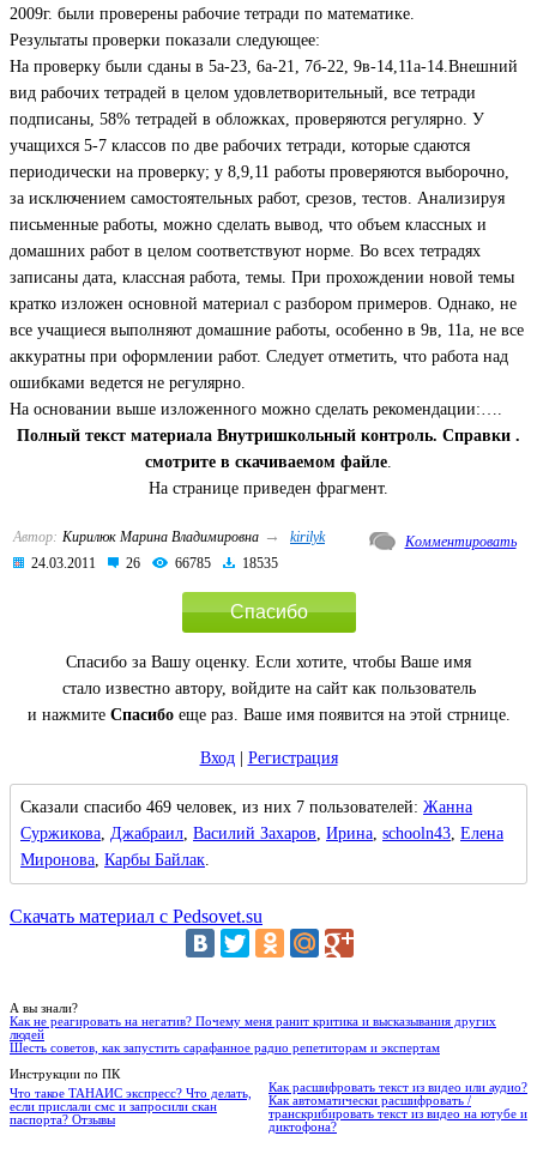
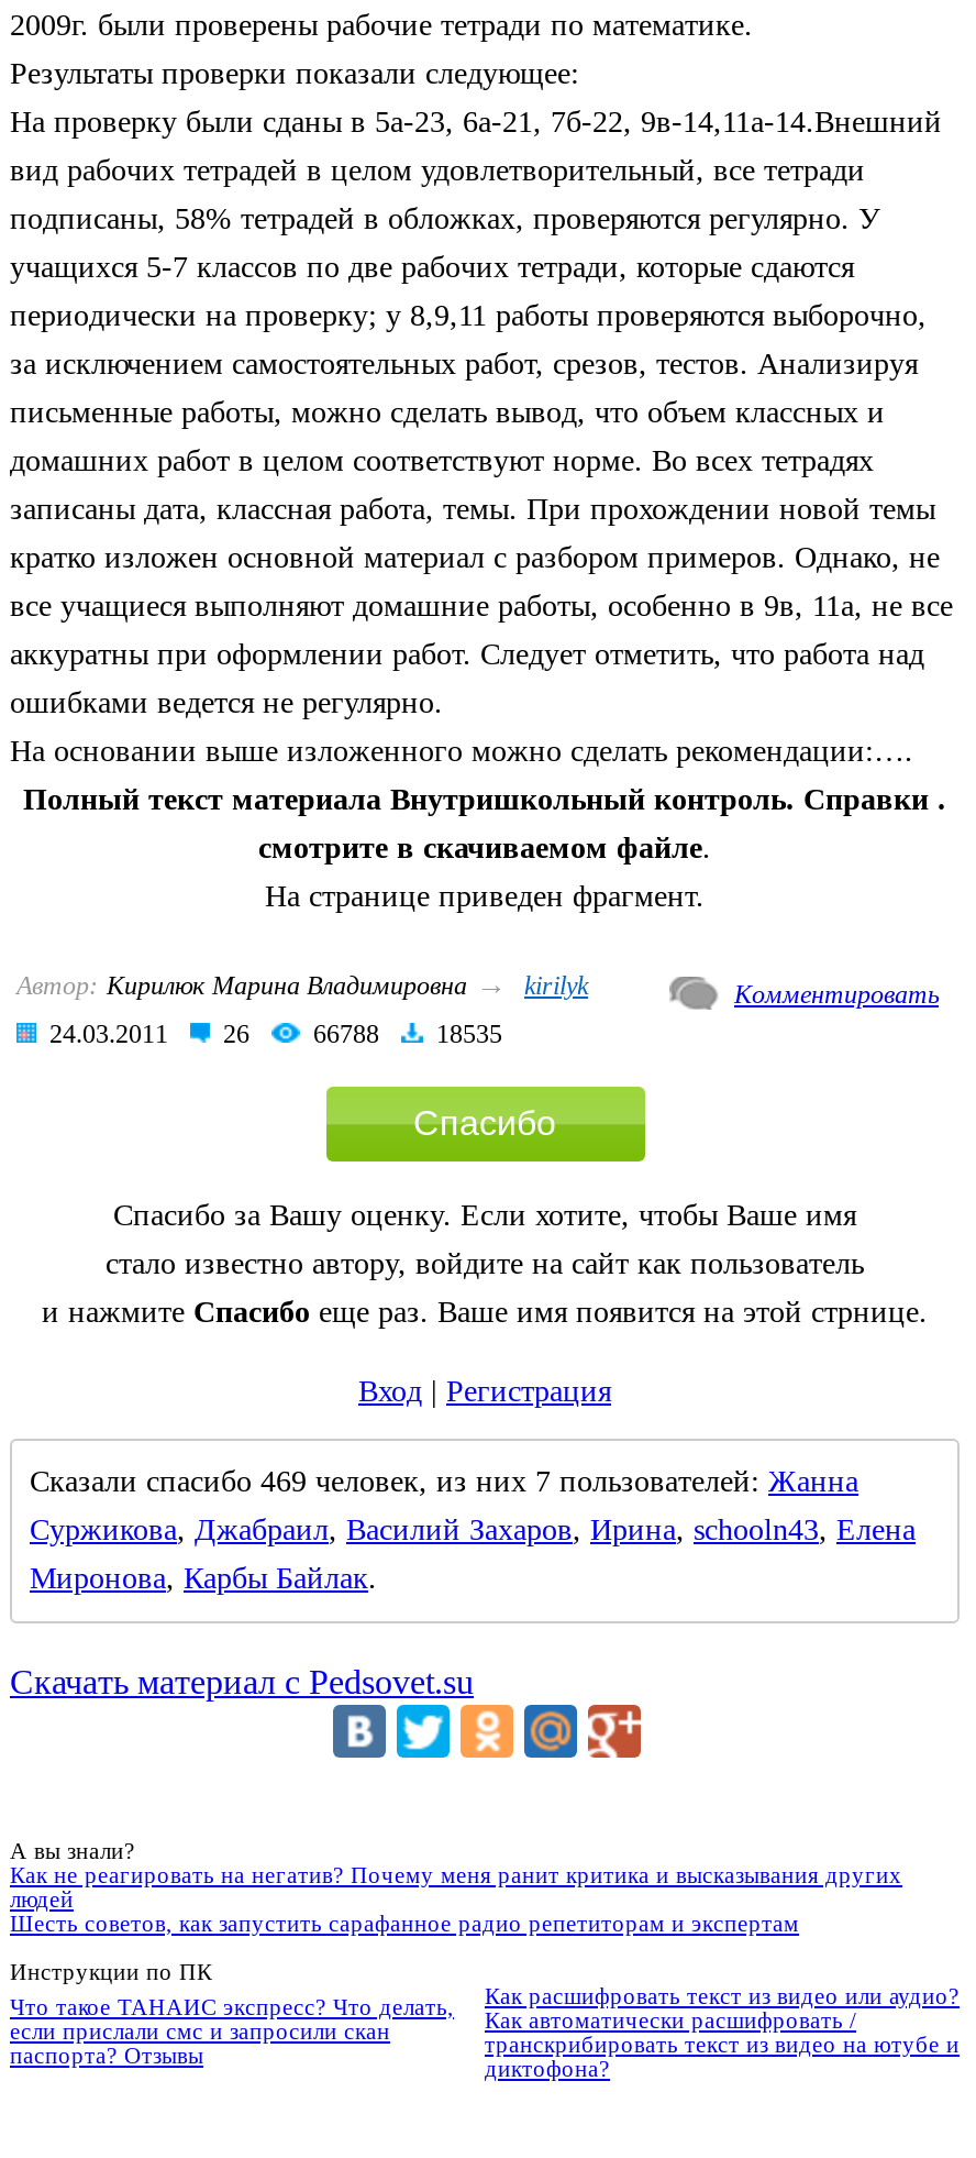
- 24.03.2011 26 66785 18535
+ 24.03.2011 26 66788 18535
